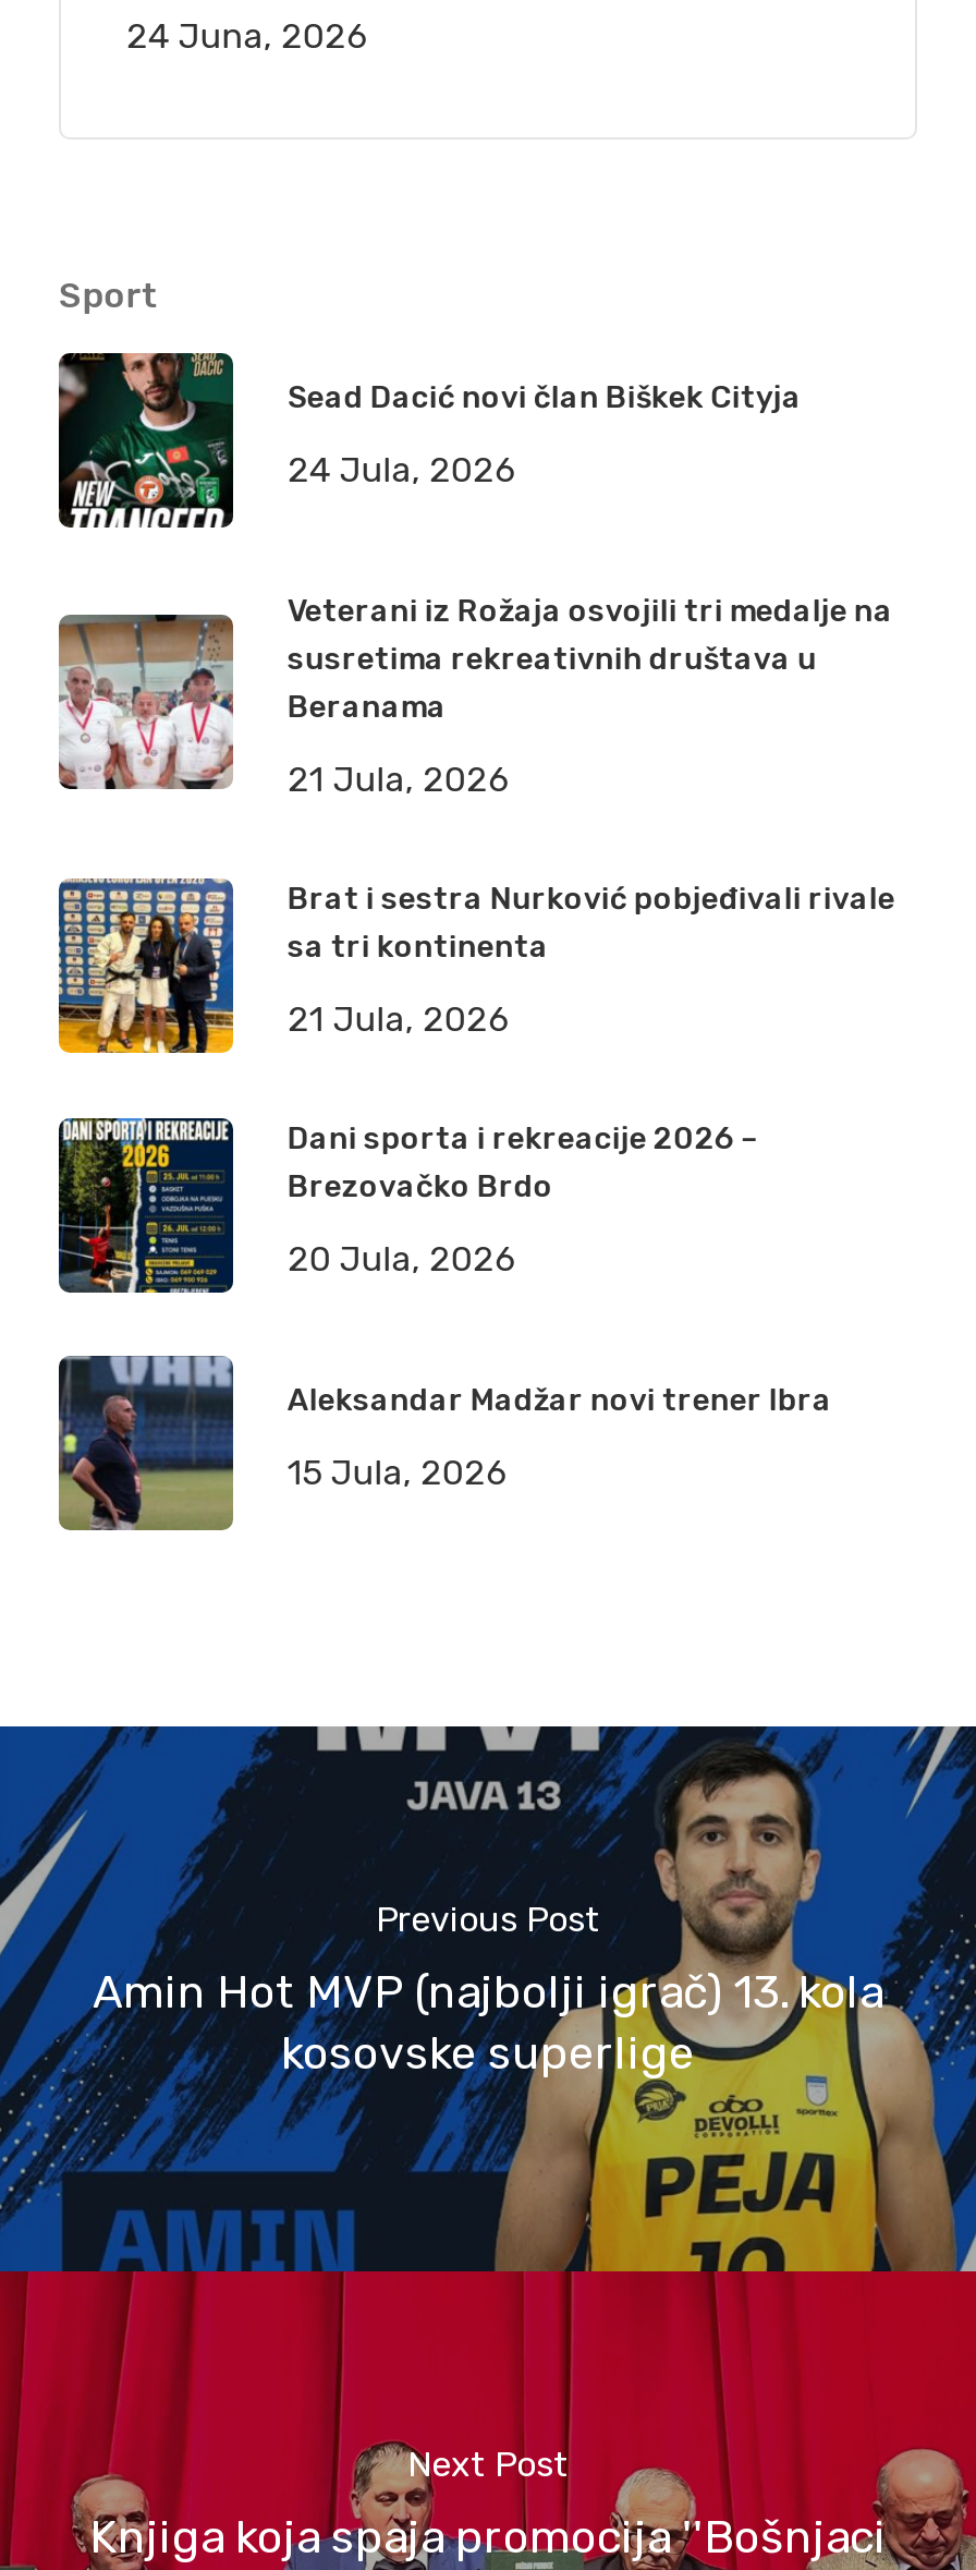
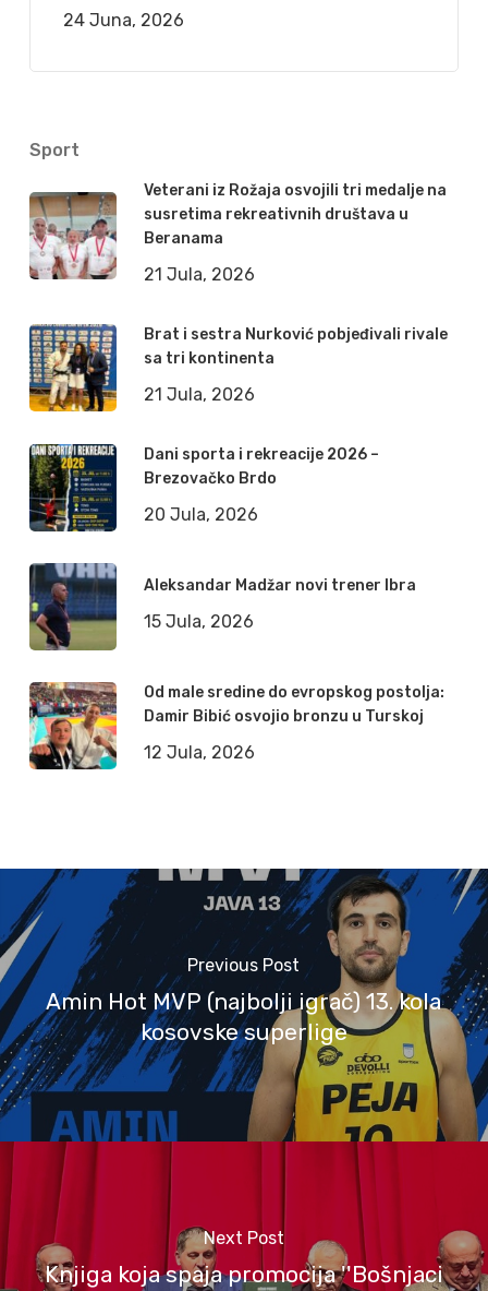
- [image]
- Sead Dacić novi član Biškek Cityja
- 24 Jula, 2026

moved up: [image] | Veterani iz Rožaja osvojili tri medalje na | susretima rekreativnih društava u | ... | Aleksandar Madžar novi trener Ibra | 15 Jula, 2026

+ [image]
+ Od male sredine do evropskog postolja:
+ Damir Bibić osvojio bronzu u Turskoj
+ 12 Jula, 2026
